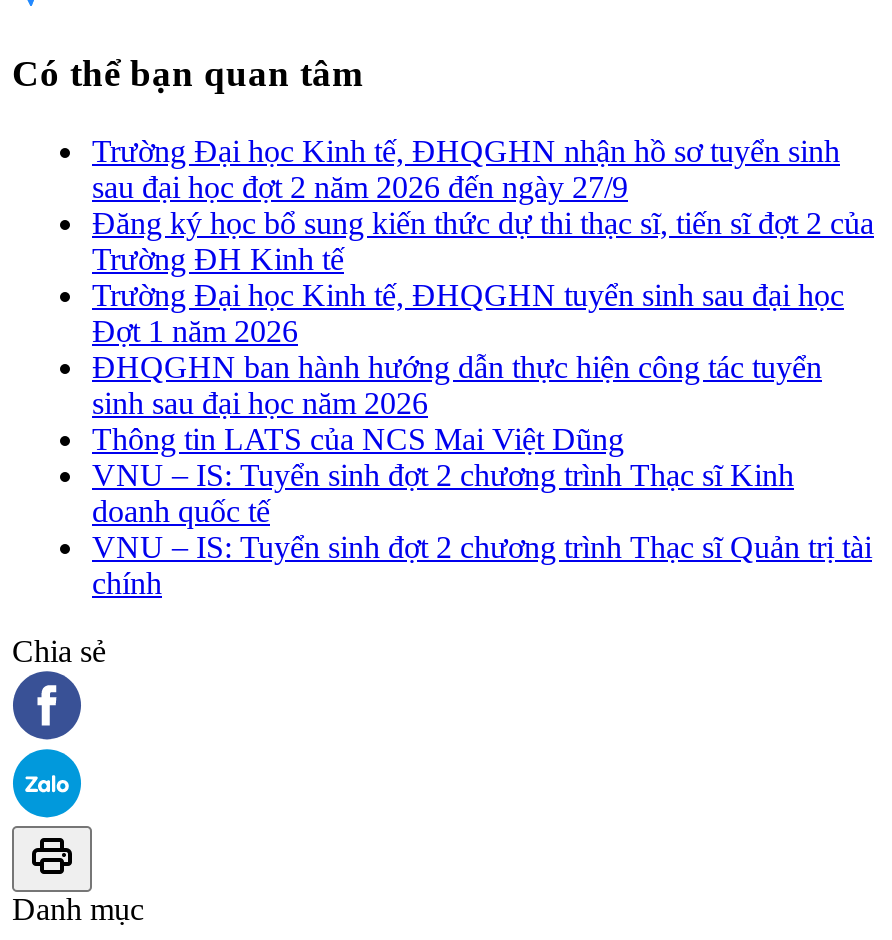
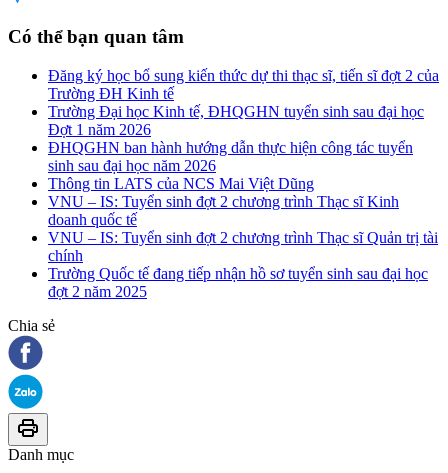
- Trường Đại học Kinh tế, ĐHQGHN nhận hồ sơ tuyển sinh
- sau đại học đợt 2 năm 2026 đến ngày 27/9

moved up: Đăng ký học bổ sung kiến thức dự thi thạc sĩ, tiến sĩ đợt 2 của | Trường ĐH Kinh tế | Trường Đại học Kinh tế, ĐHQGHN tuyển sinh sau đại học | ... | VNU – IS: Tuyển sinh đợt 2 chương trình Thạc sĩ Quản trị tài | chính

+ Trường Quốc tế đang tiếp nhận hồ sơ tuyển sinh sau đại học
+ đợt 2 năm 2025
